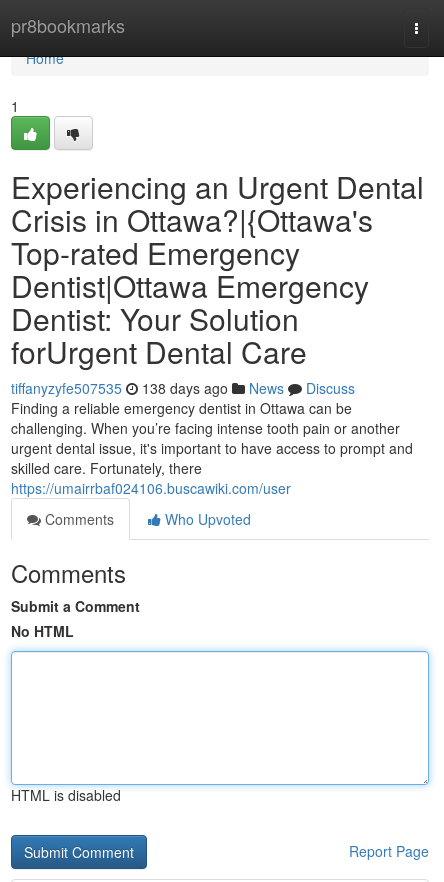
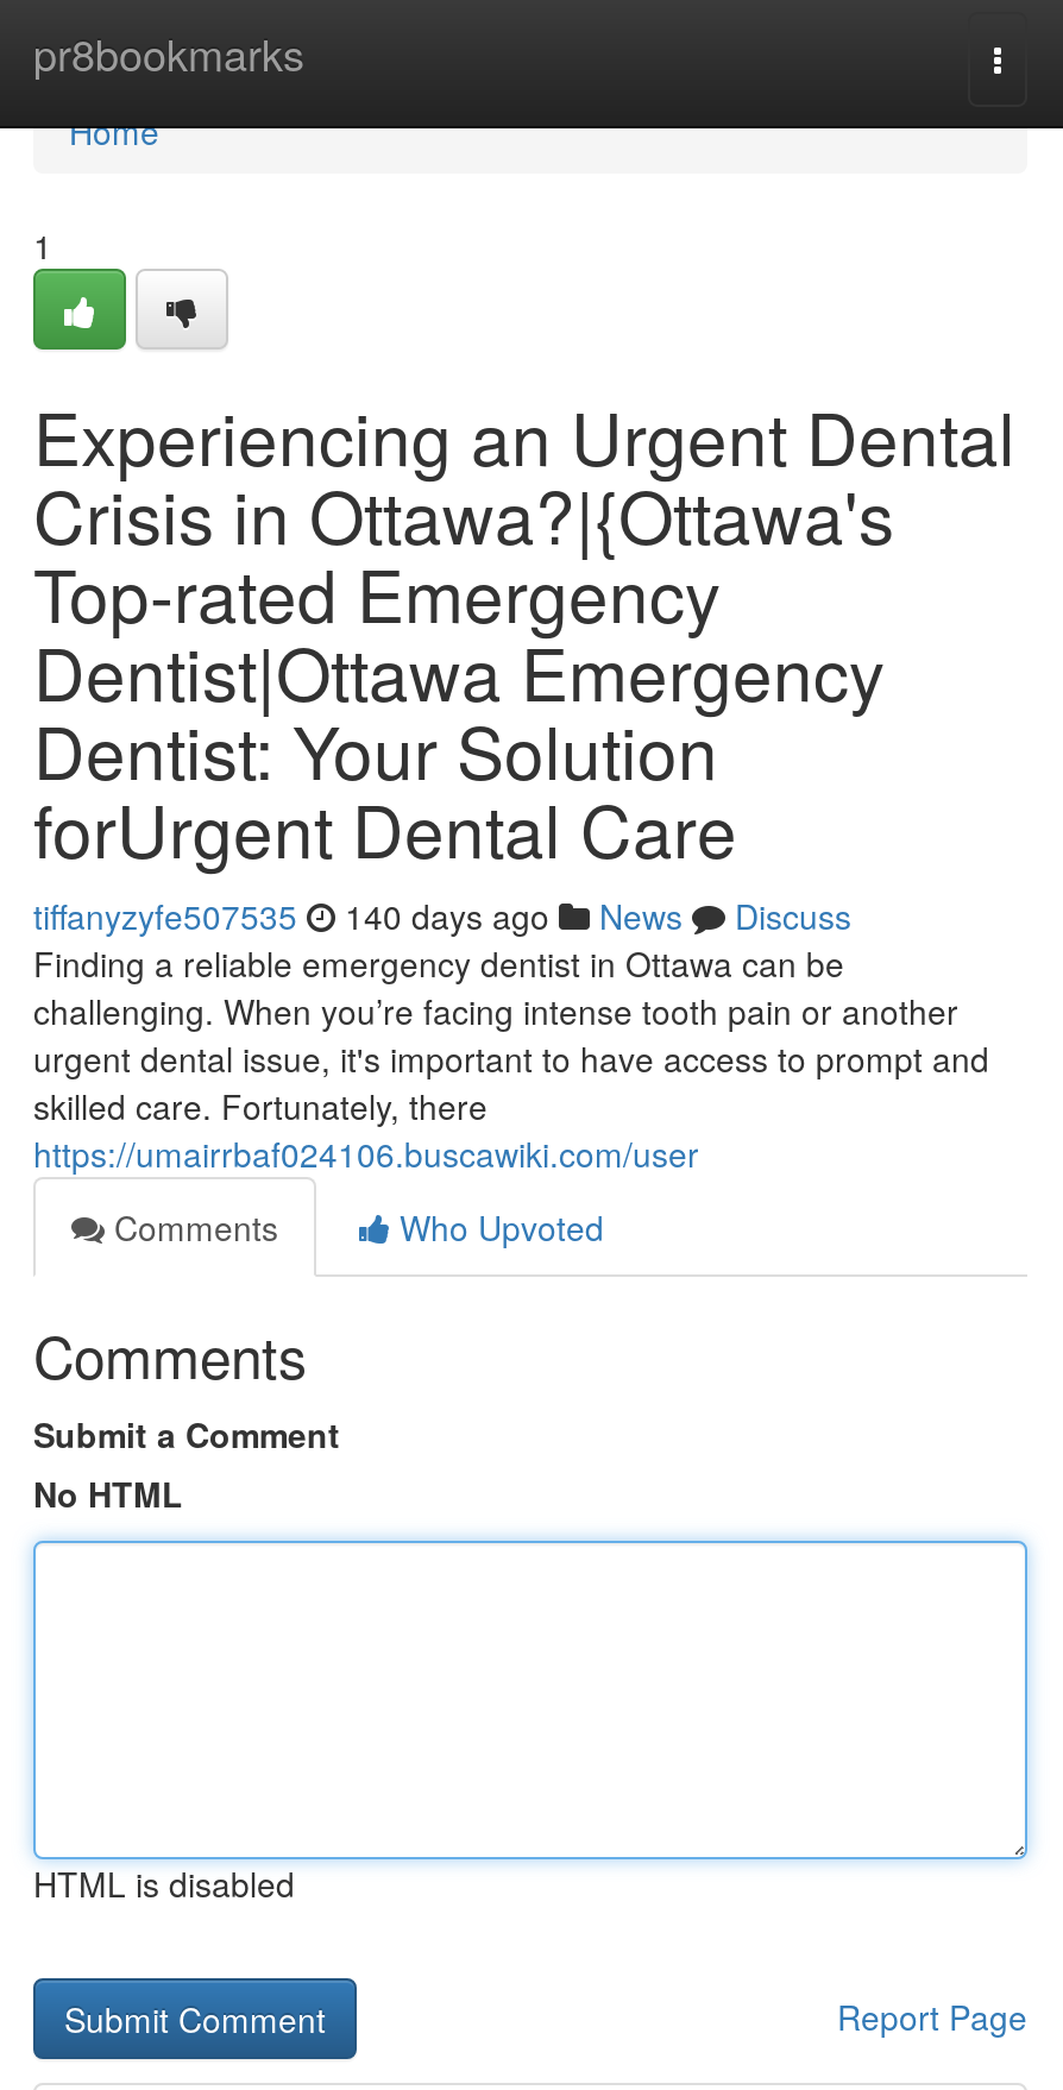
- tiffanyzyfe507535 138 days ago News Discuss
+ tiffanyzyfe507535 140 days ago News Discuss
